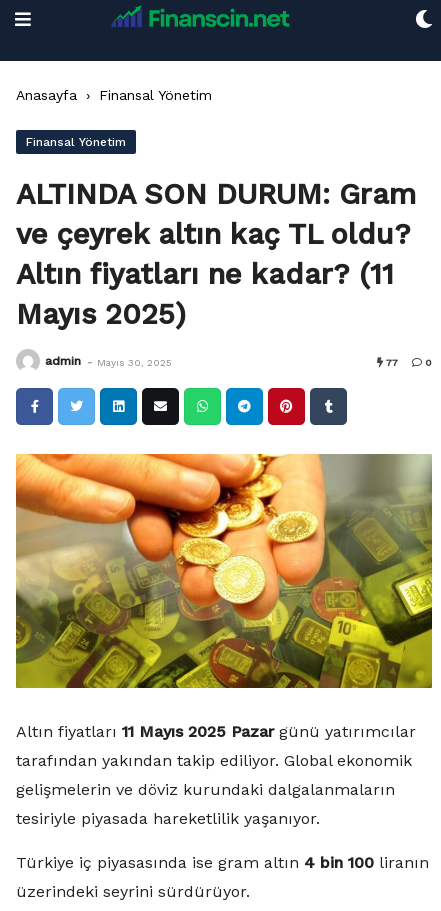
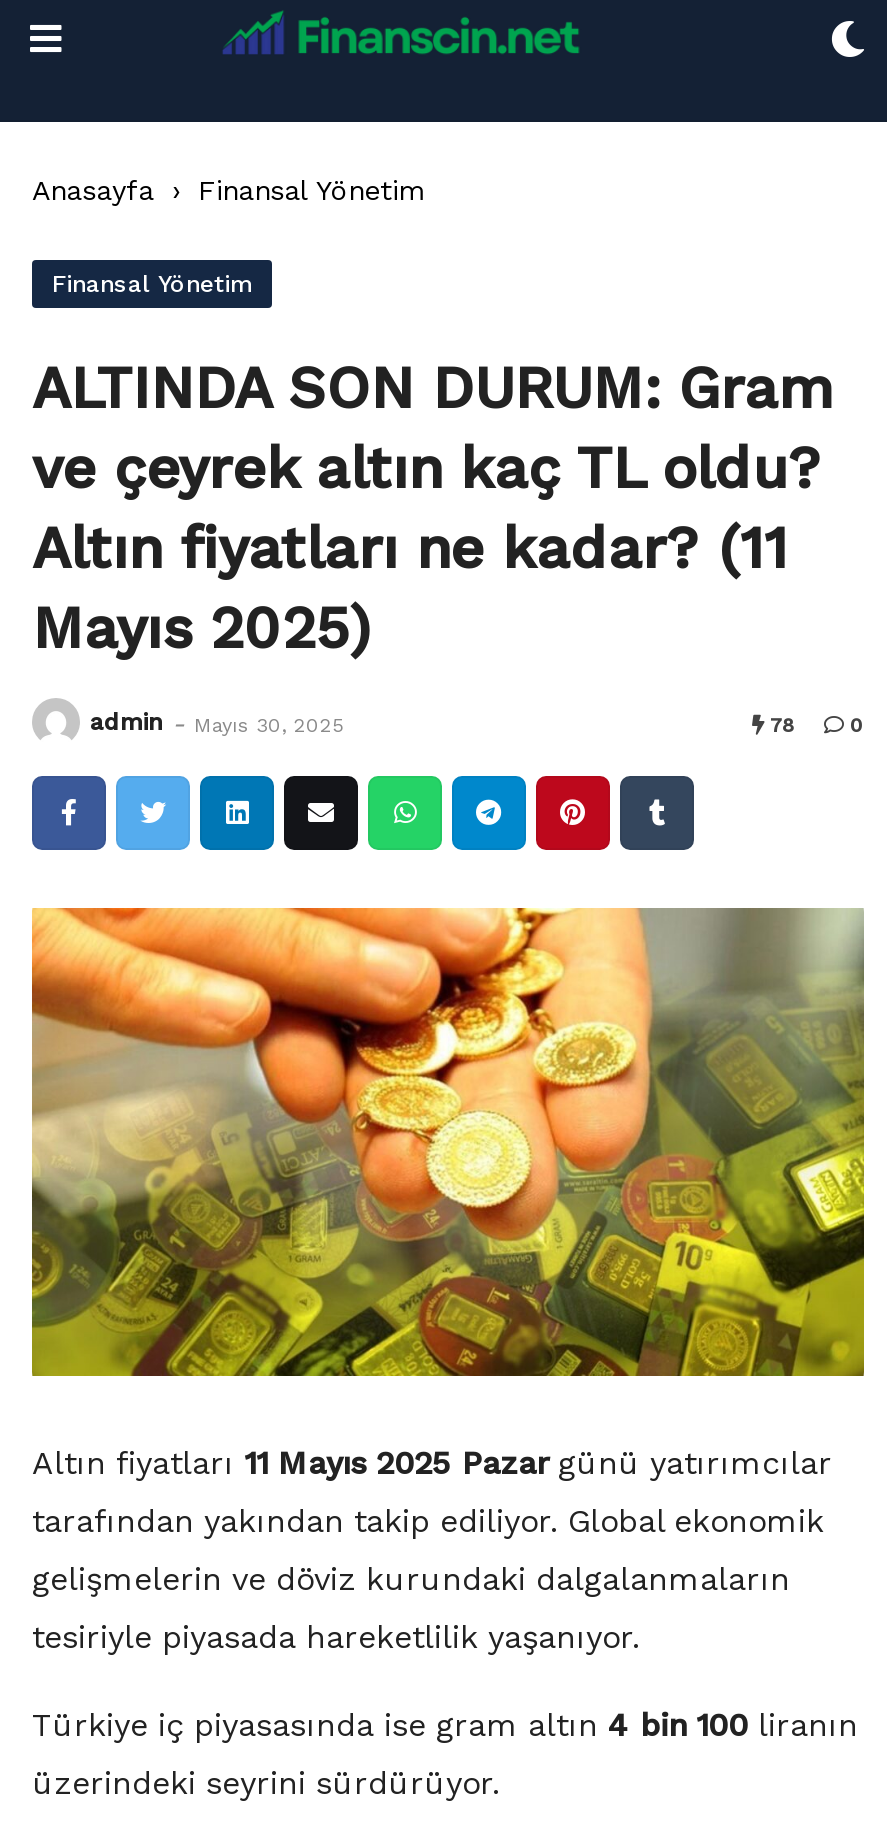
- 77
+ 78
